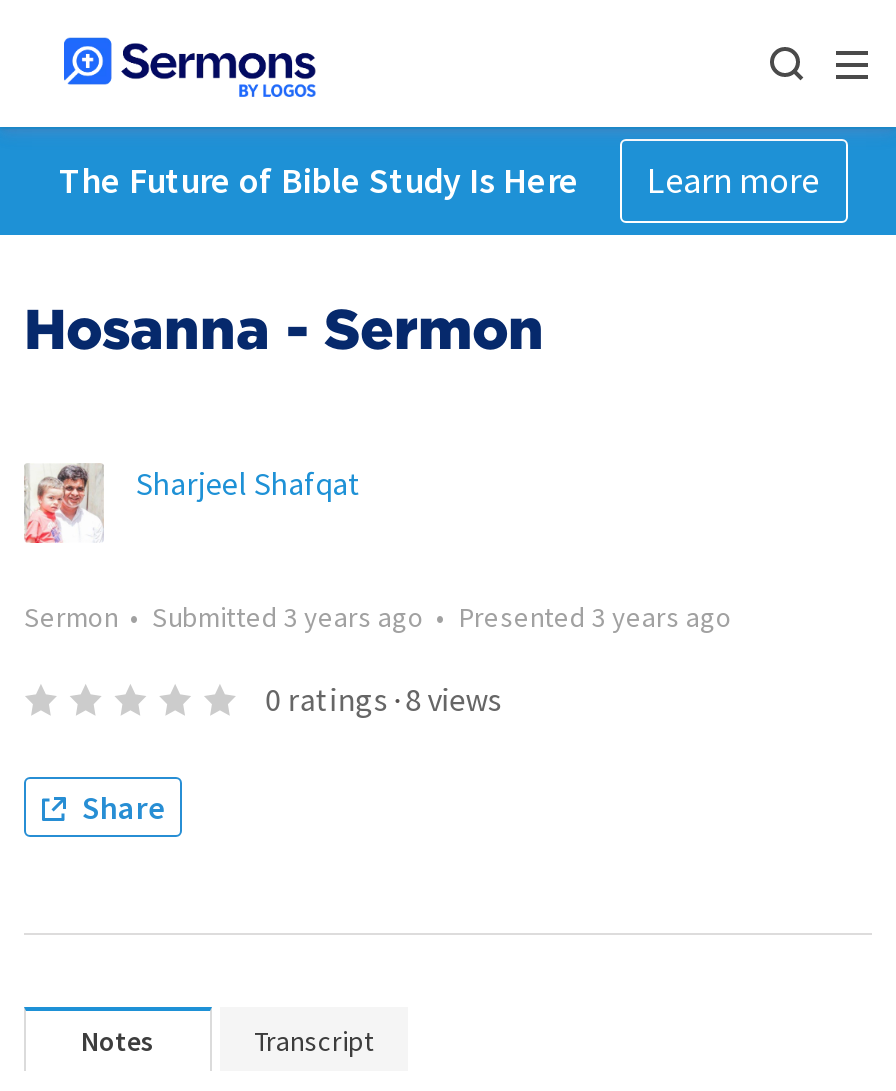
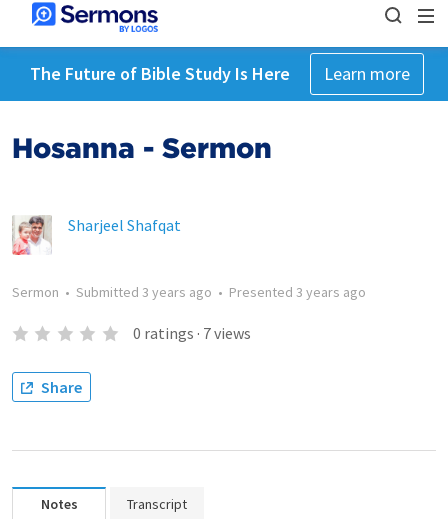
- 0 ratings · 8 views
+ 0 ratings · 7 views
